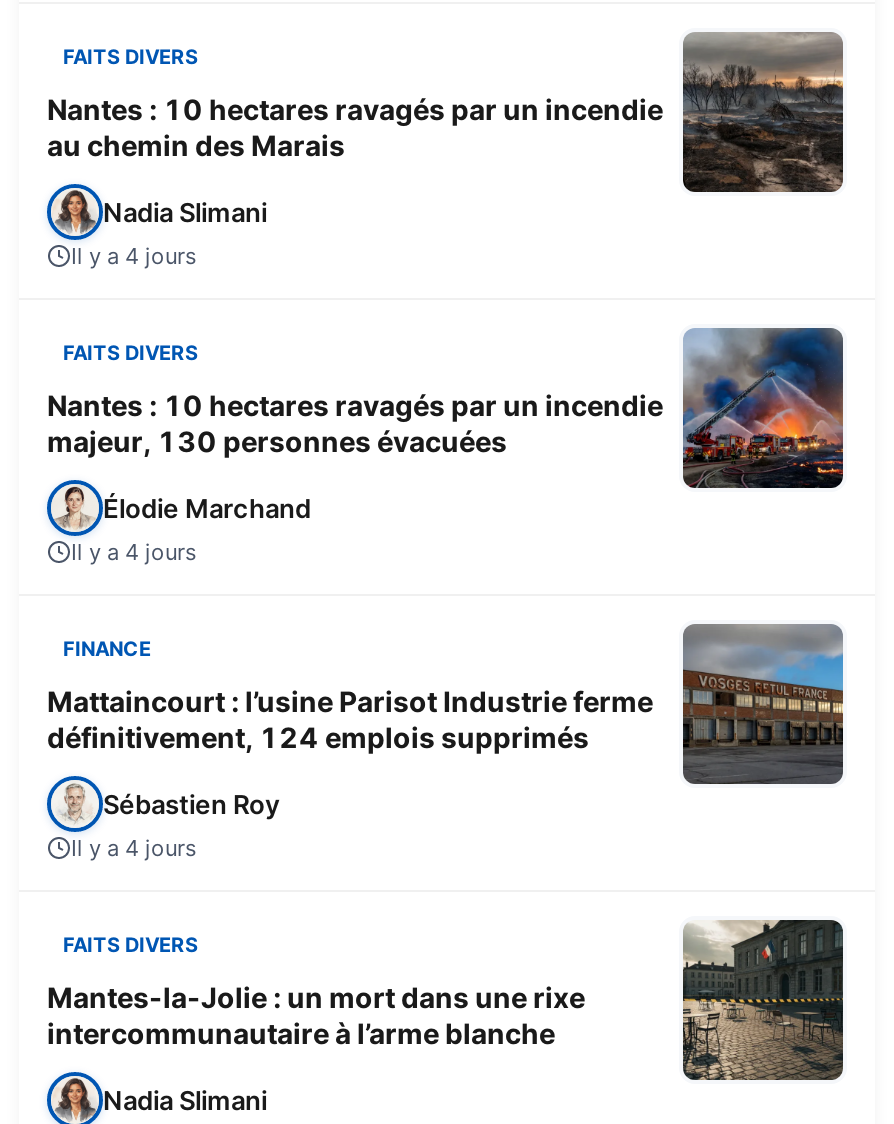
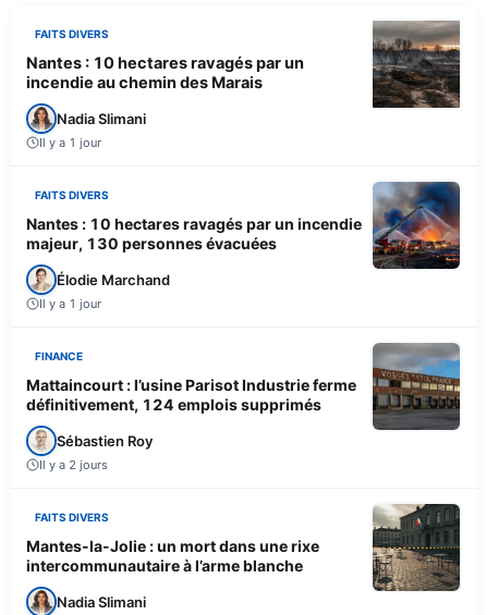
- Il y a 4 jours
+ Il y a 1 jour

- Il y a 4 jours
+ Il y a 1 jour

- Il y a 4 jours
+ Il y a 2 jours
